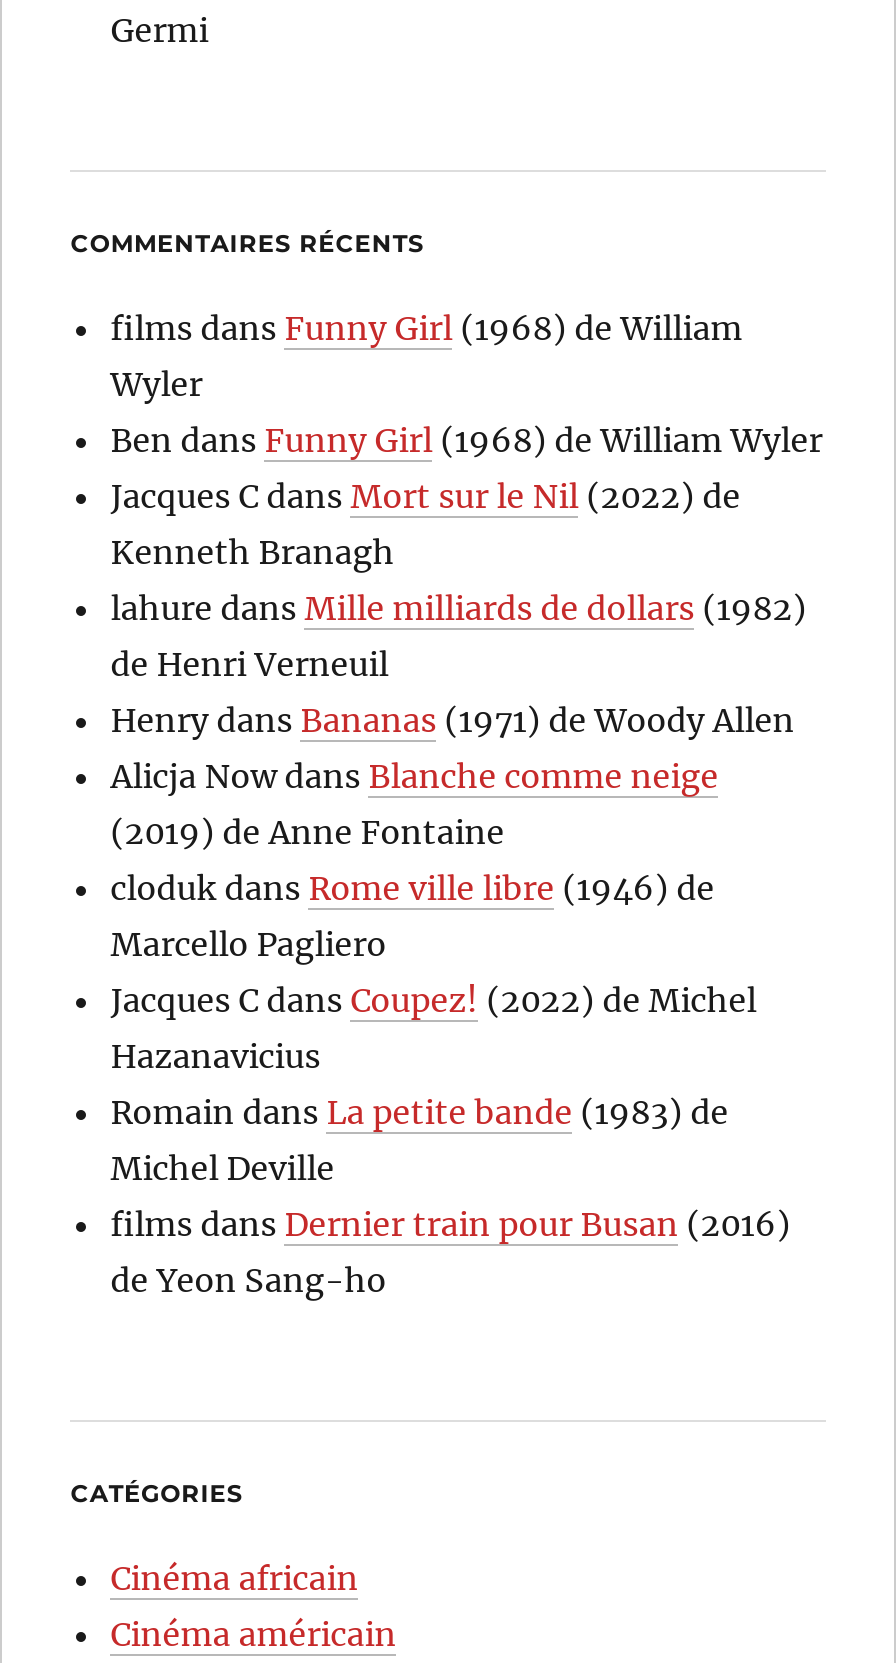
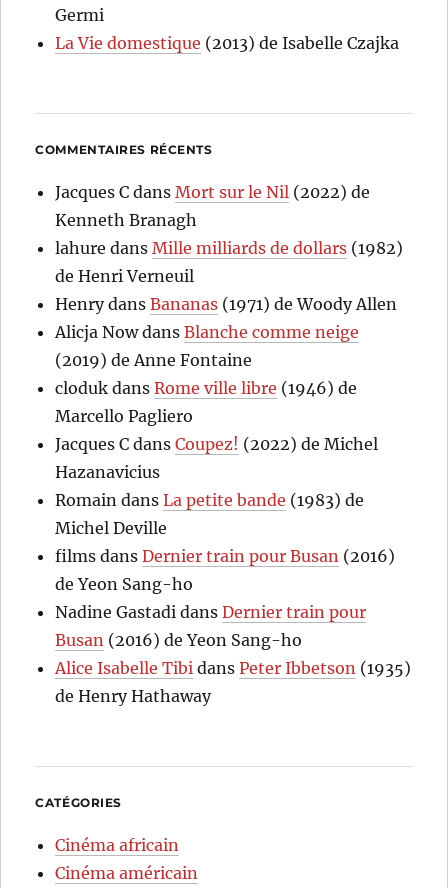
+ La Vie domestique (2013) de Isabelle Czajka

- films dans Funny Girl (1968) de William
- Wyler
- Ben dans Funny Girl (1968) de William Wyler

moved up: Jacques C dans Mort sur le Nil (2022) de | Kenneth Branagh | lahure dans Mille milliards de dollars (1982) | ... | films dans Dernier train pour Busan (2016) | de Yeon Sang-ho

+ Nadine Gastadi dans Dernier train pour
+ Busan (2016) de Yeon Sang-ho
+ Alice Isabelle Tibi dans Peter Ibbetson (1935)
+ de Henry Hathaway
